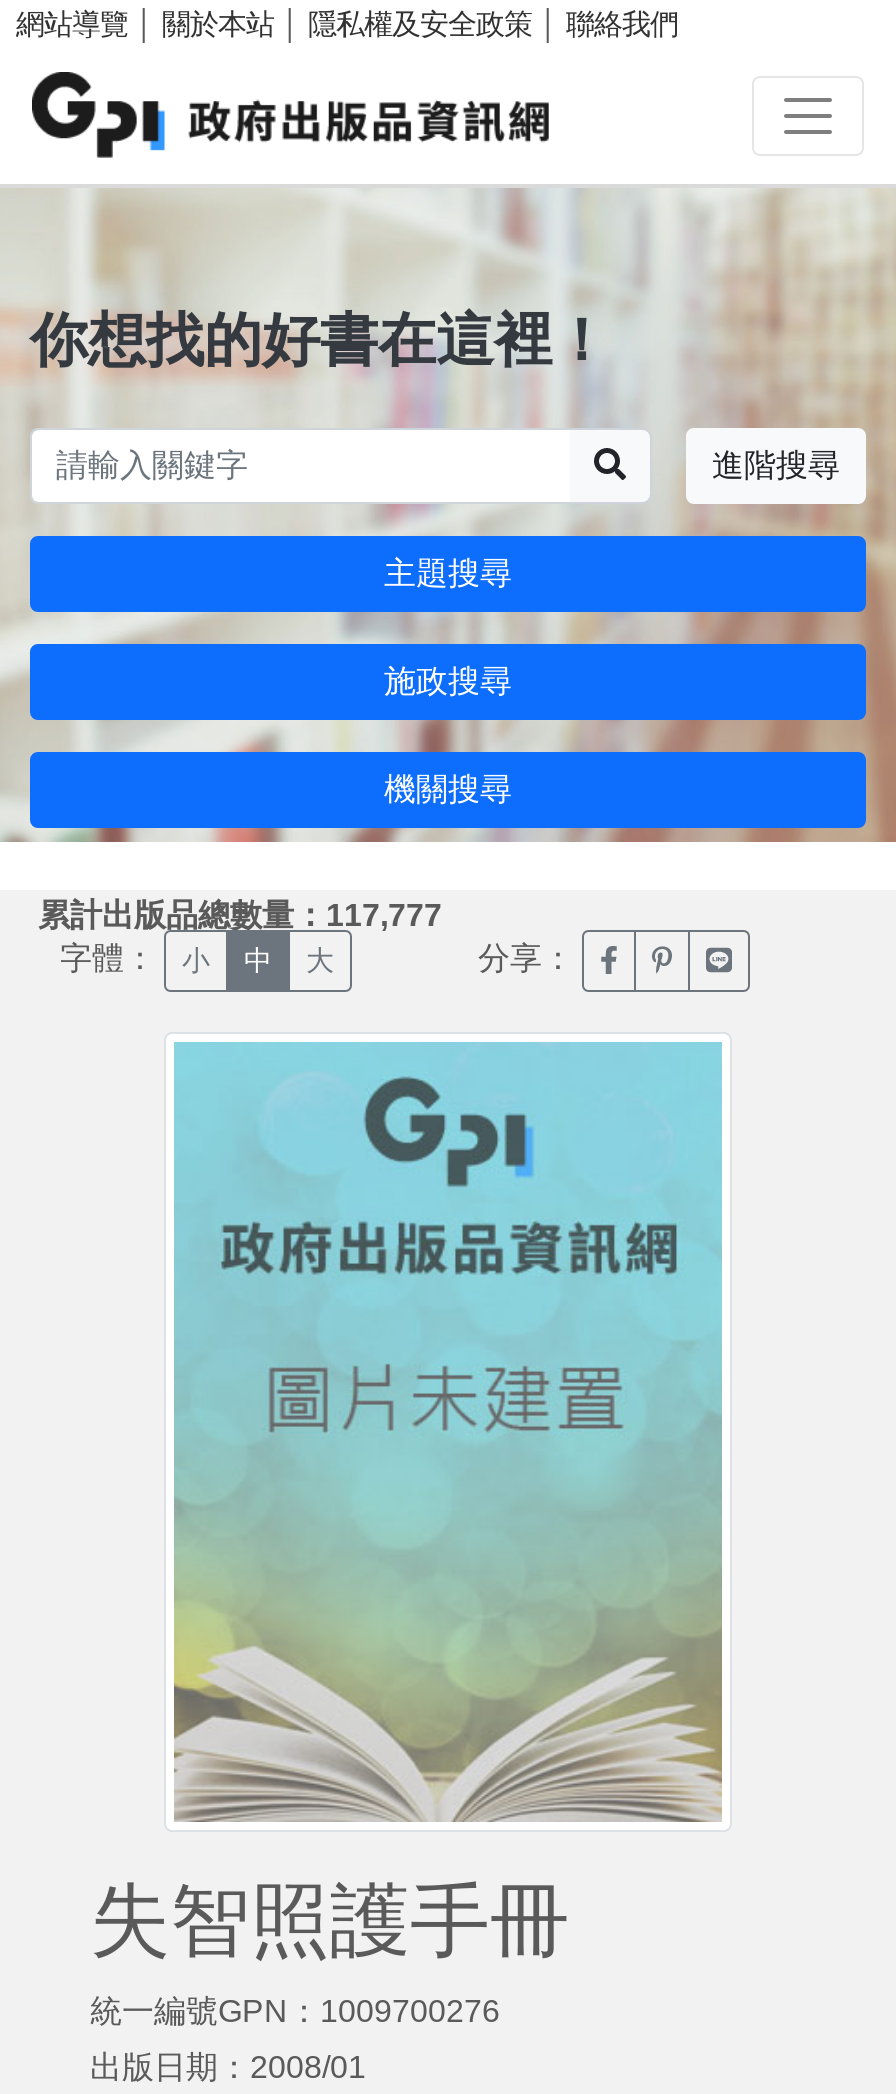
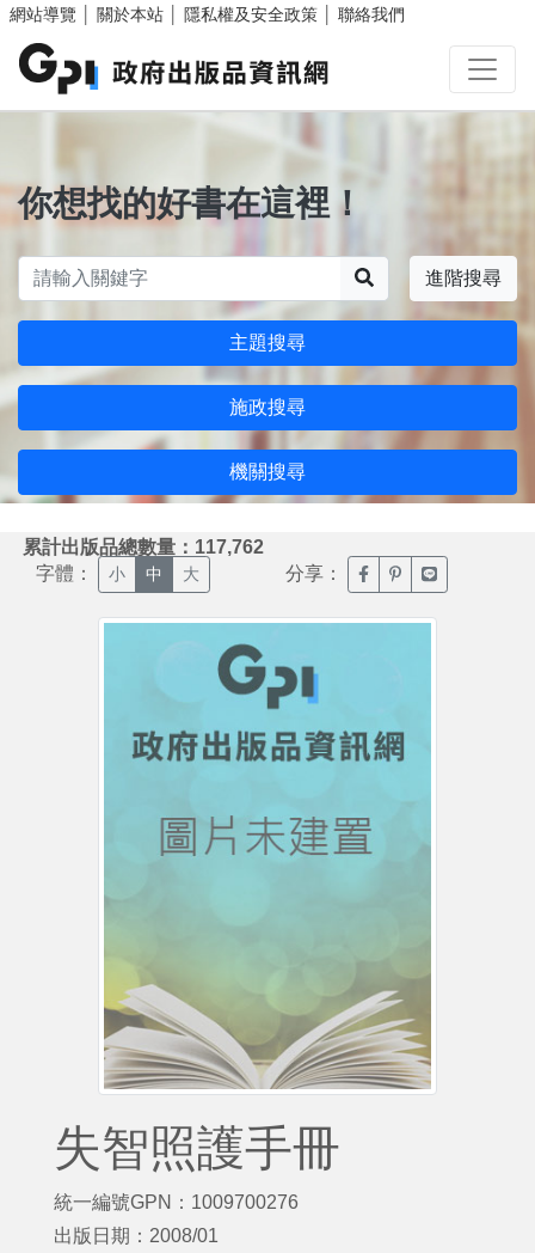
- 累計出版品總數量：117,777
+ 累計出版品總數量：117,762
